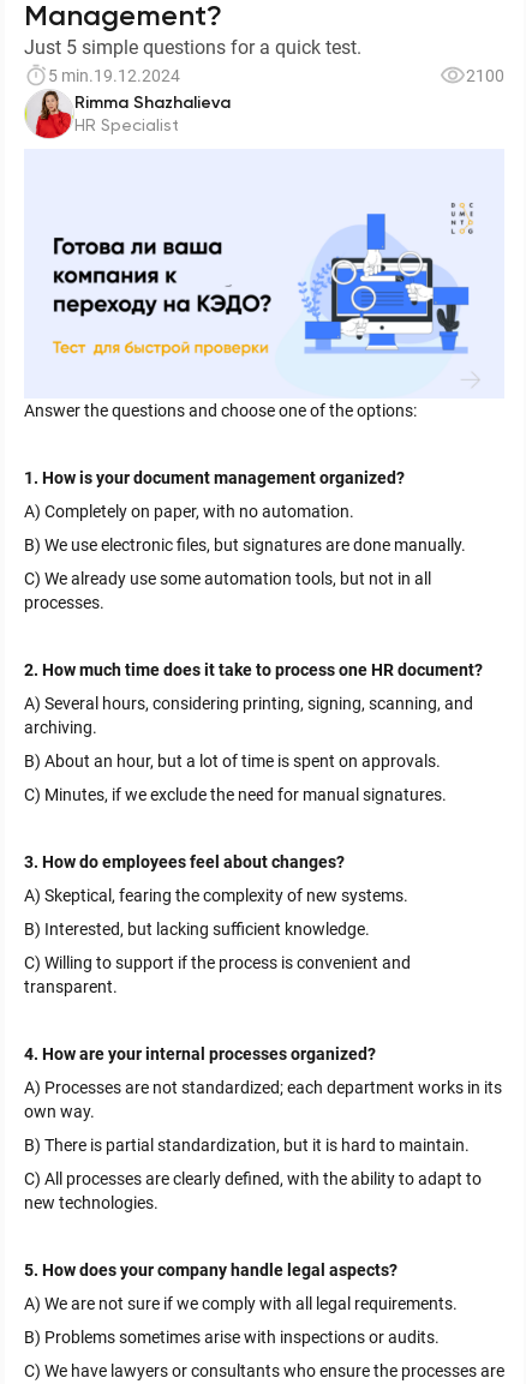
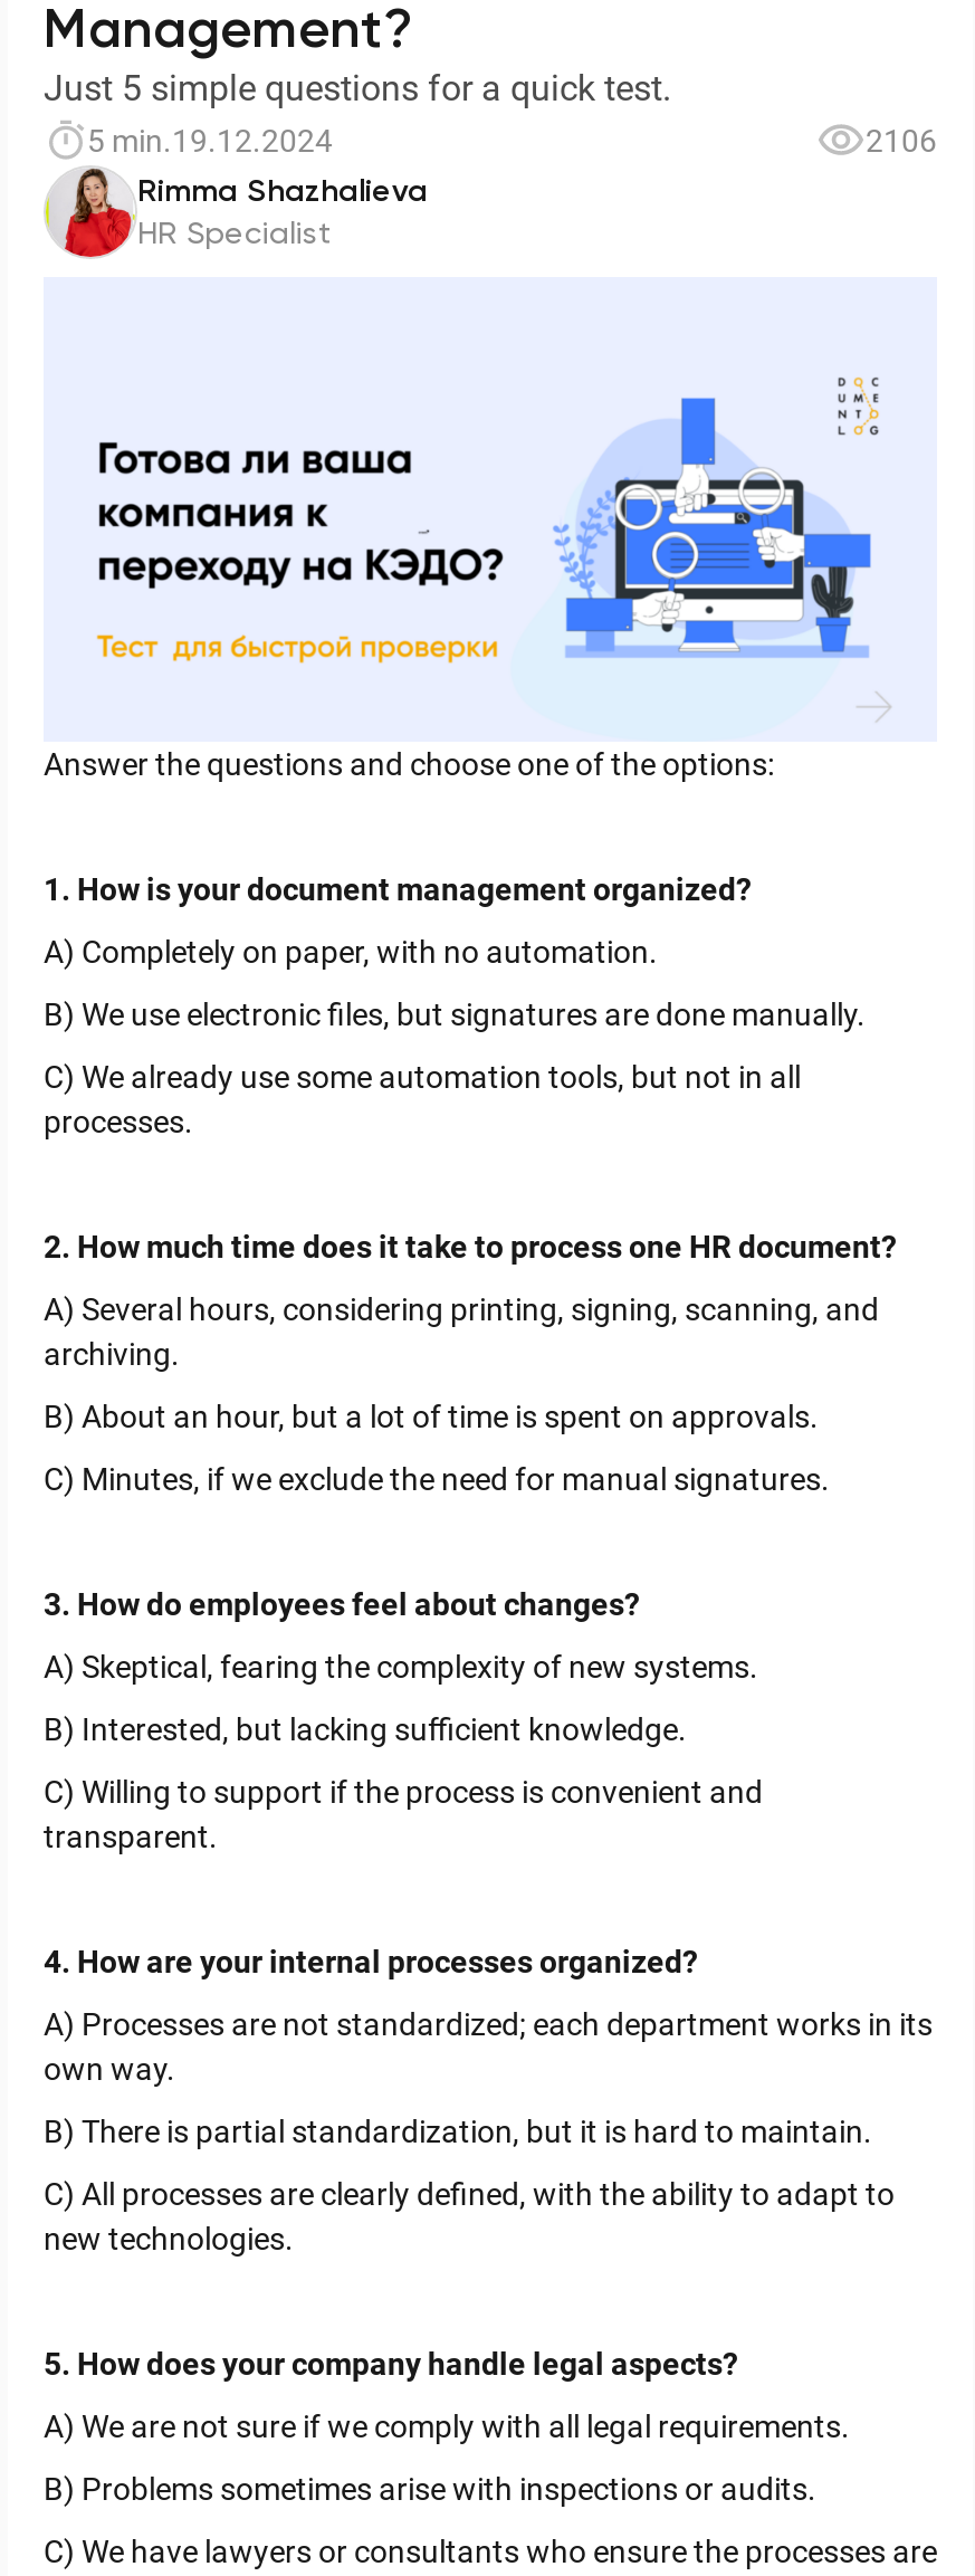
- 2100
+ 2106
